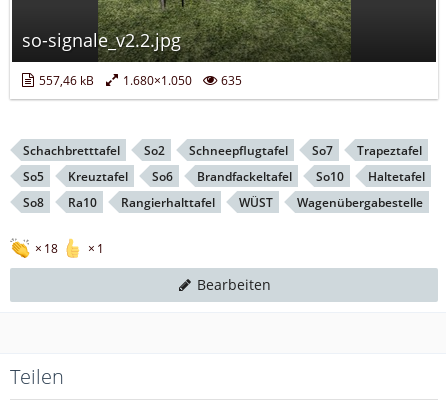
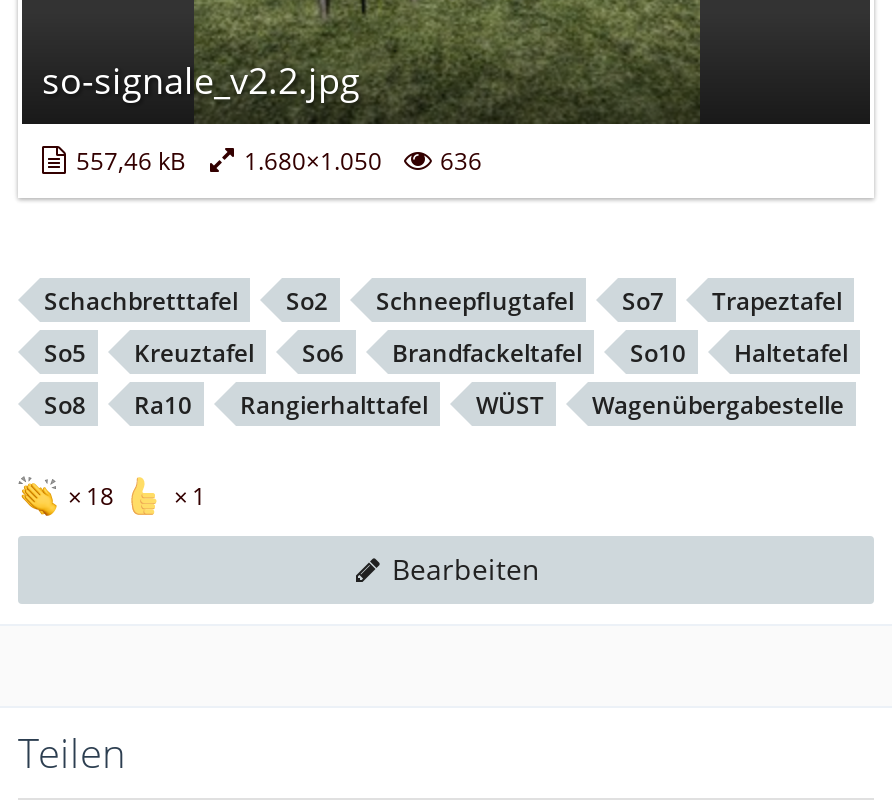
- 557,46 kB 1.680×1.050 635
+ 557,46 kB 1.680×1.050 636
